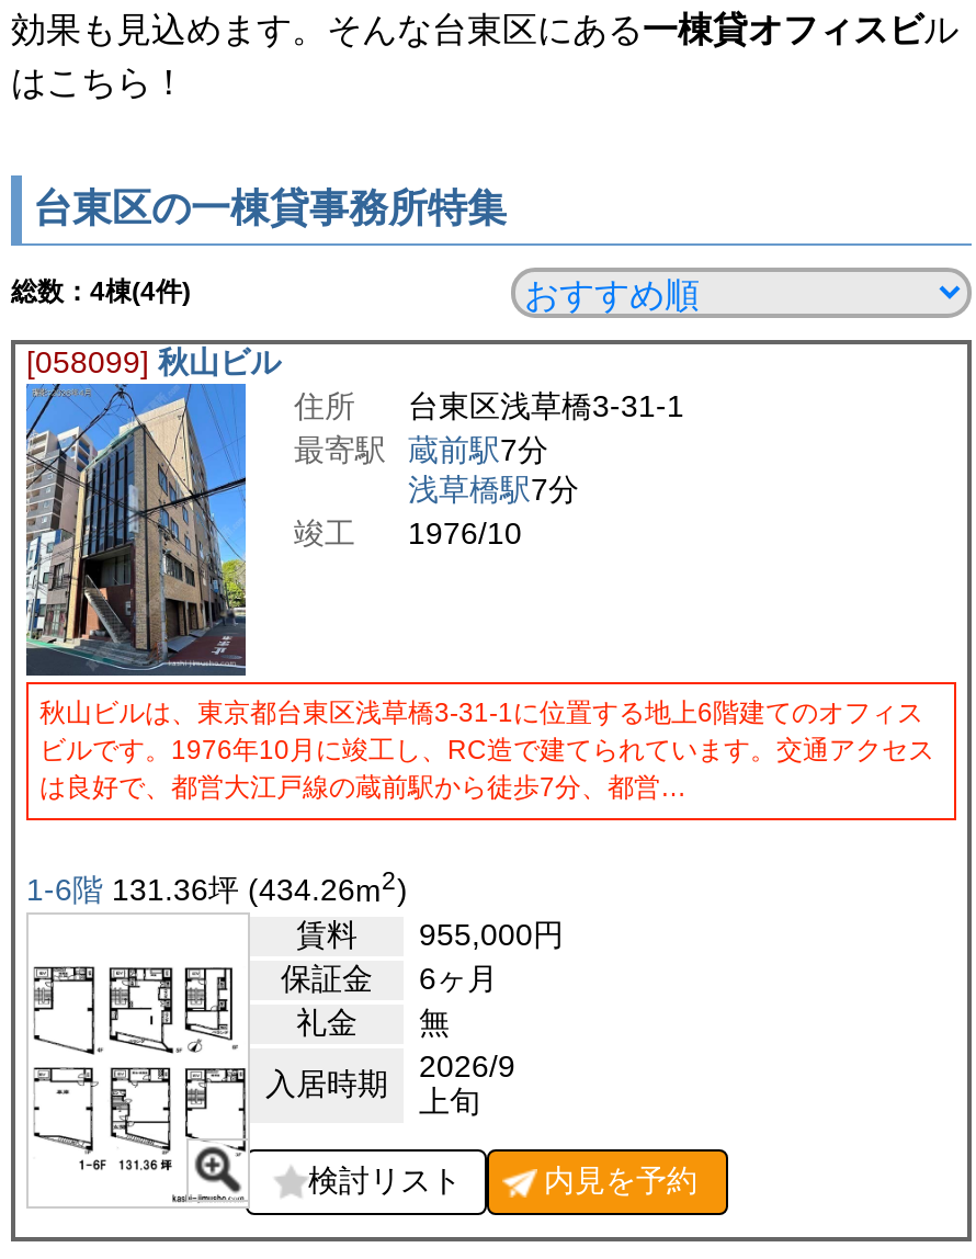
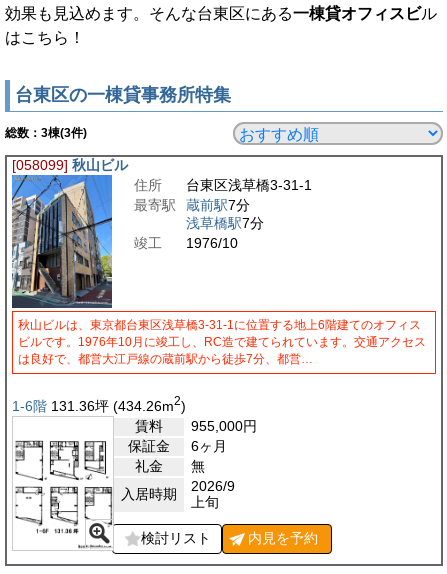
- 総数：4棟(4件)
+ 総数：3棟(3件)
